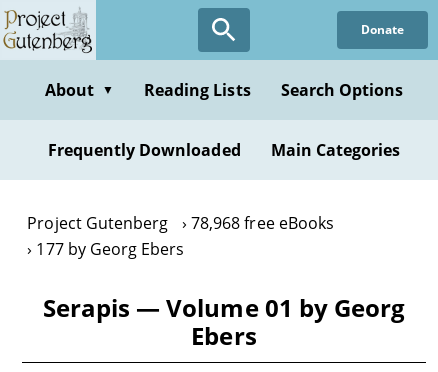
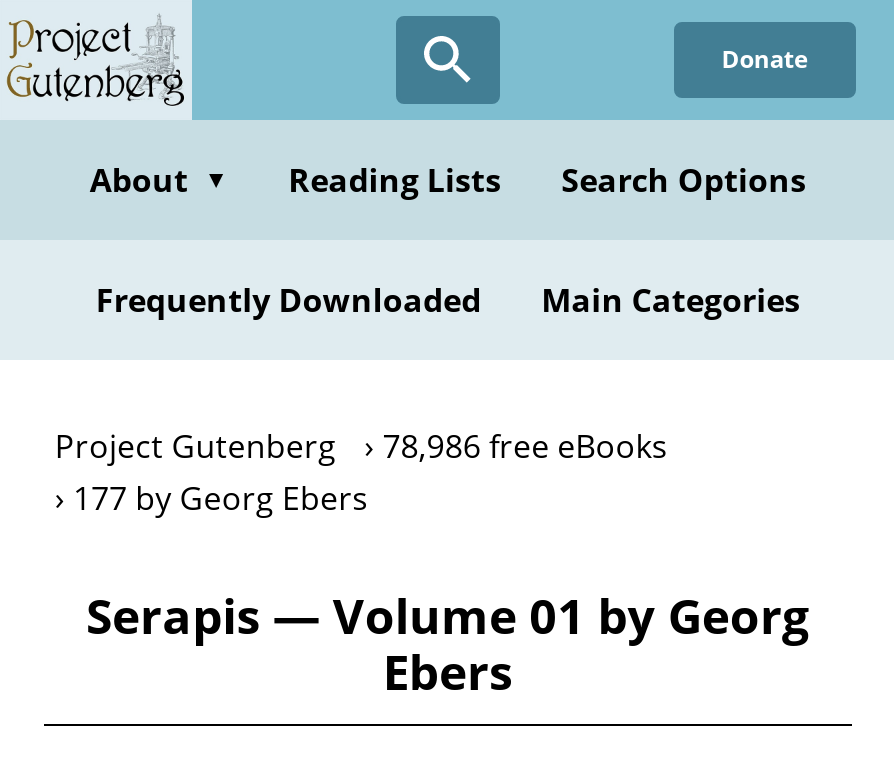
- Project Gutenberg 78,968 free eBooks
+ Project Gutenberg 78,986 free eBooks
